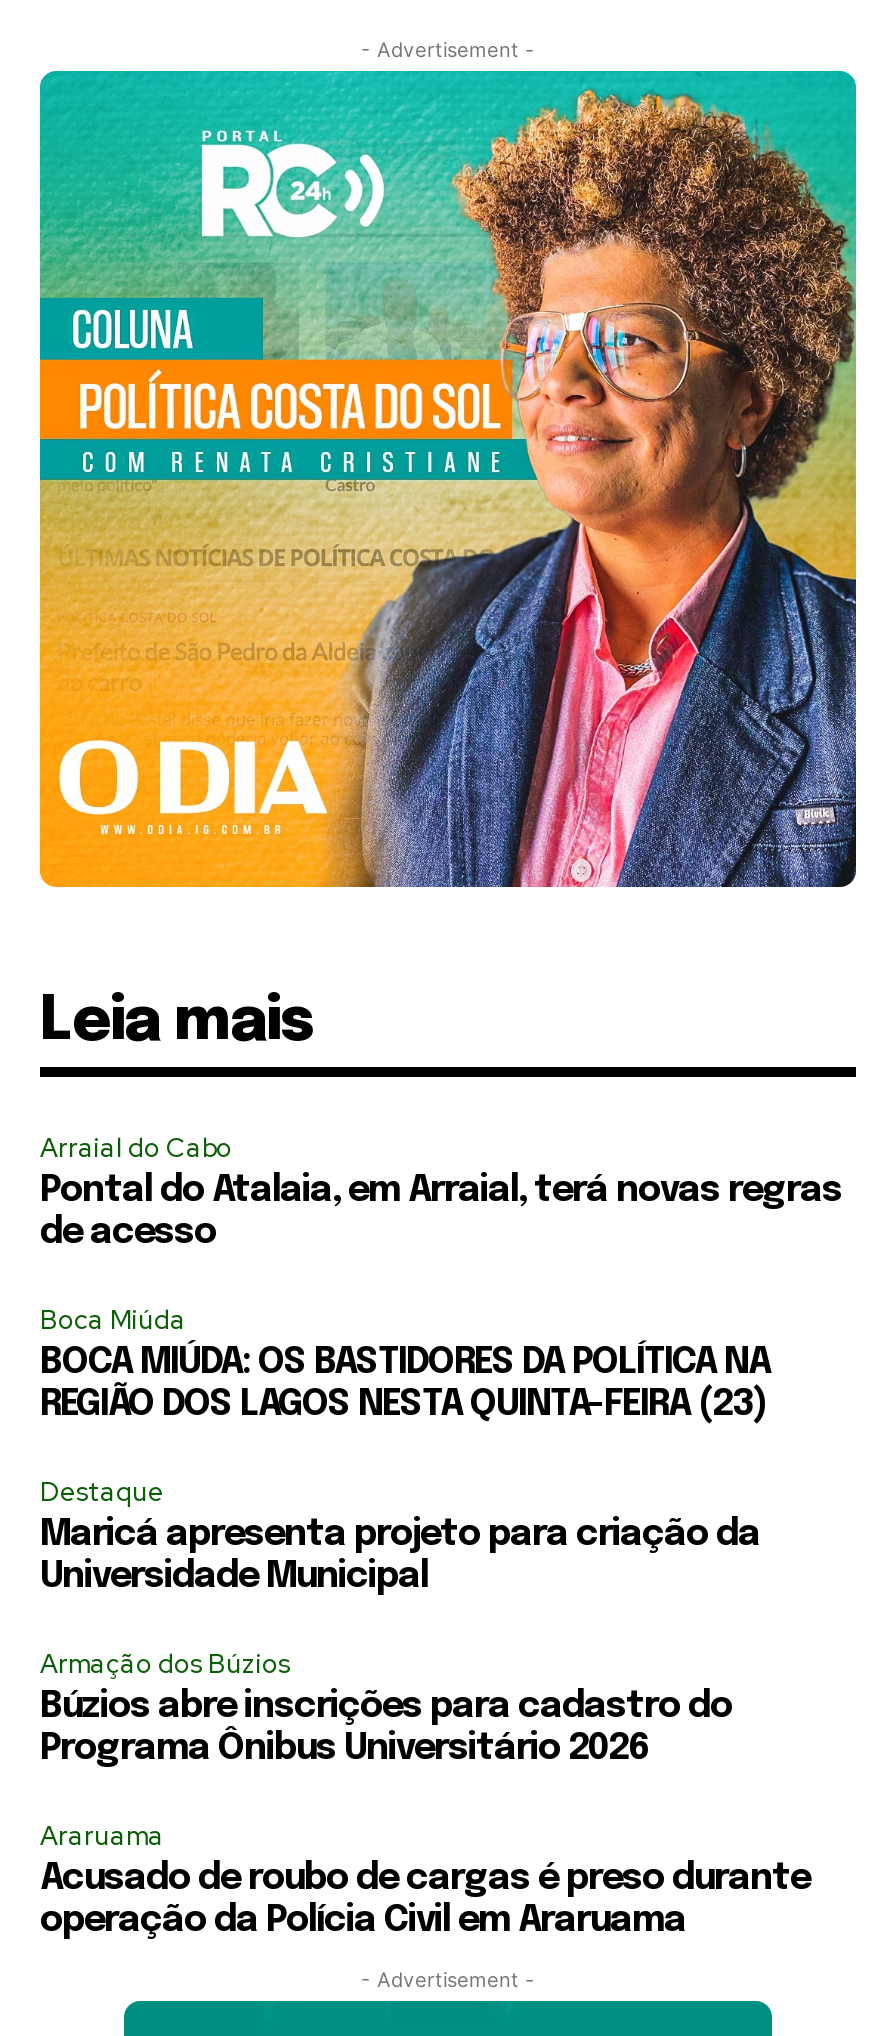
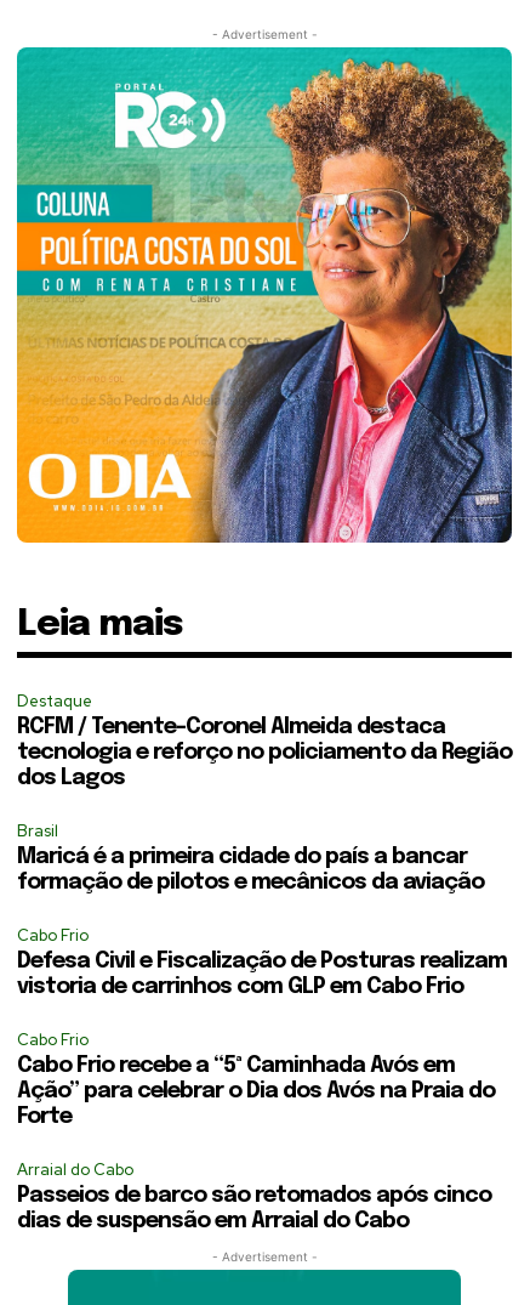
moved down: Arraial do Cabo

- Pontal do Atalaia, em Arraial, terá novas regras
- de acesso
- Boca Miúda
- BOCA MIÚDA: OS BASTIDORES DA POLÍTICA NA
- REGIÃO DOS LAGOS NESTA QUINTA-FEIRA (23)

moved up: Destaque

- Maricá apresenta projeto para criação da
- Universidade Municipal
- Armação dos Búzios
- Búzios abre inscrições para cadastro do
- Programa Ônibus Universitário 2026
- Araruama
- Acusado de roubo de cargas é preso durante
- operação da Polícia Civil em Araruama
+ RCFM / Tenente-Coronel Almeida destaca
+ tecnologia e reforço no policiamento da Região
+ dos Lagos
+ Brasil
+ Maricá é a primeira cidade do país a bancar
+ formação de pilotos e mecânicos da aviação
+ Cabo Frio
+ Defesa Civil e Fiscalização de Posturas realizam
+ vistoria de carrinhos com GLP em Cabo Frio
+ Cabo Frio
+ Cabo Frio recebe a “5ª Caminhada Avós em
+ Ação” para celebrar o Dia dos Avós na Praia do
+ Forte
+ Passeios de barco são retomados após cinco
+ dias de suspensão em Arraial do Cabo
